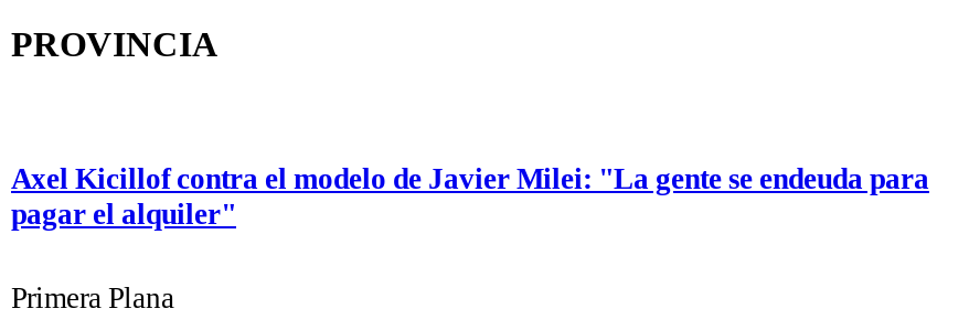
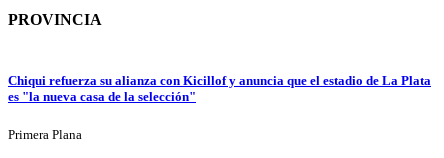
- Axel Kicillof contra el modelo de Javier Milei: "La gente se endeuda para
- pagar el alquiler"
+ Chiqui refuerza su alianza con Kicillof y anuncia que el estadio de La Plata
+ es "la nueva casa de la selección"
